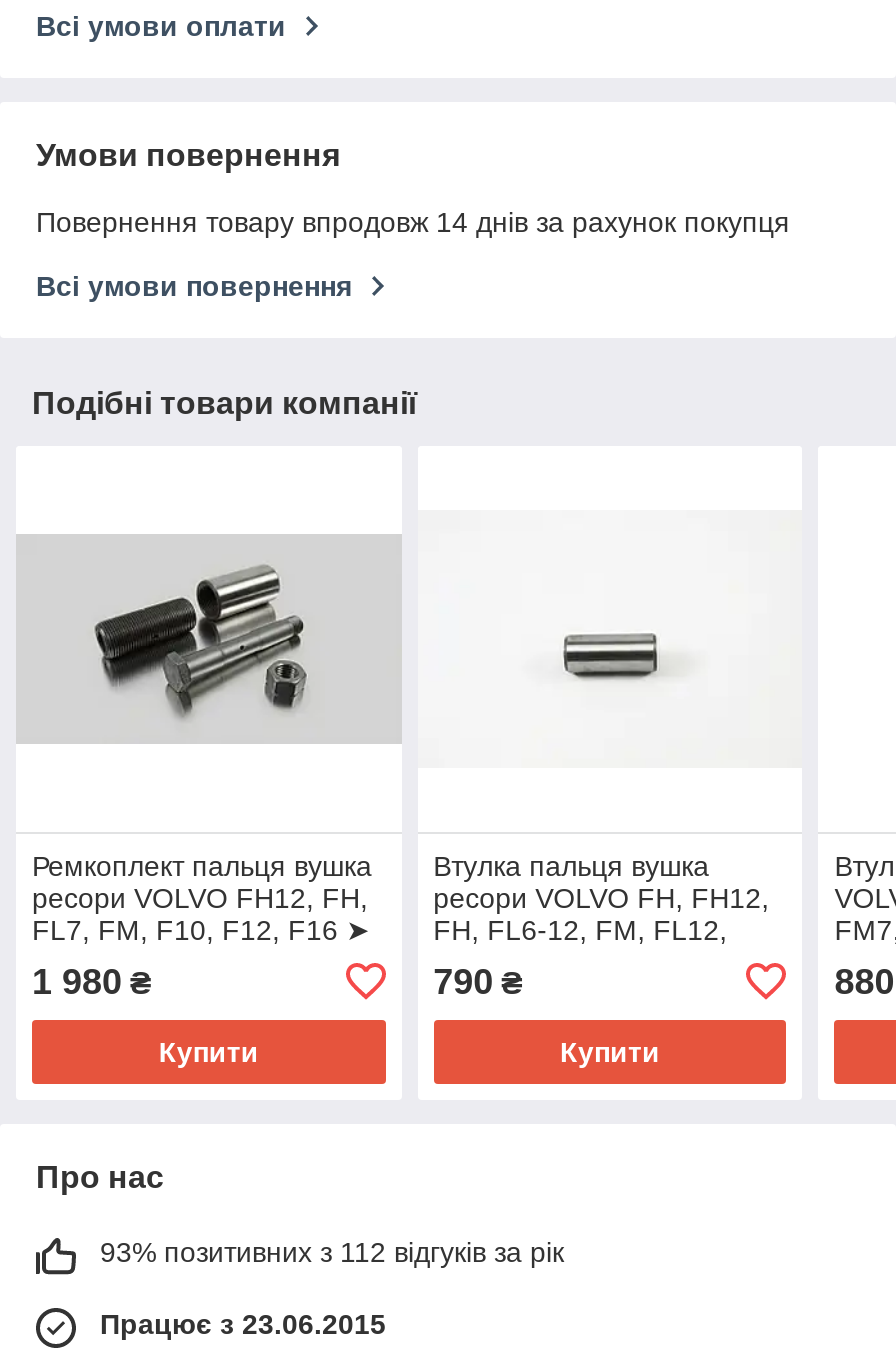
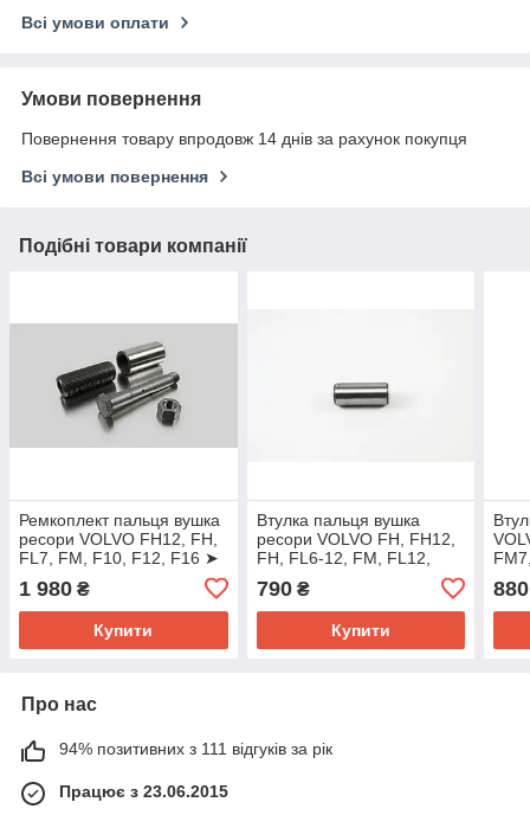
- 93% позитивних з 112 відгуків за рік
+ 94% позитивних з 111 відгуків за рік
